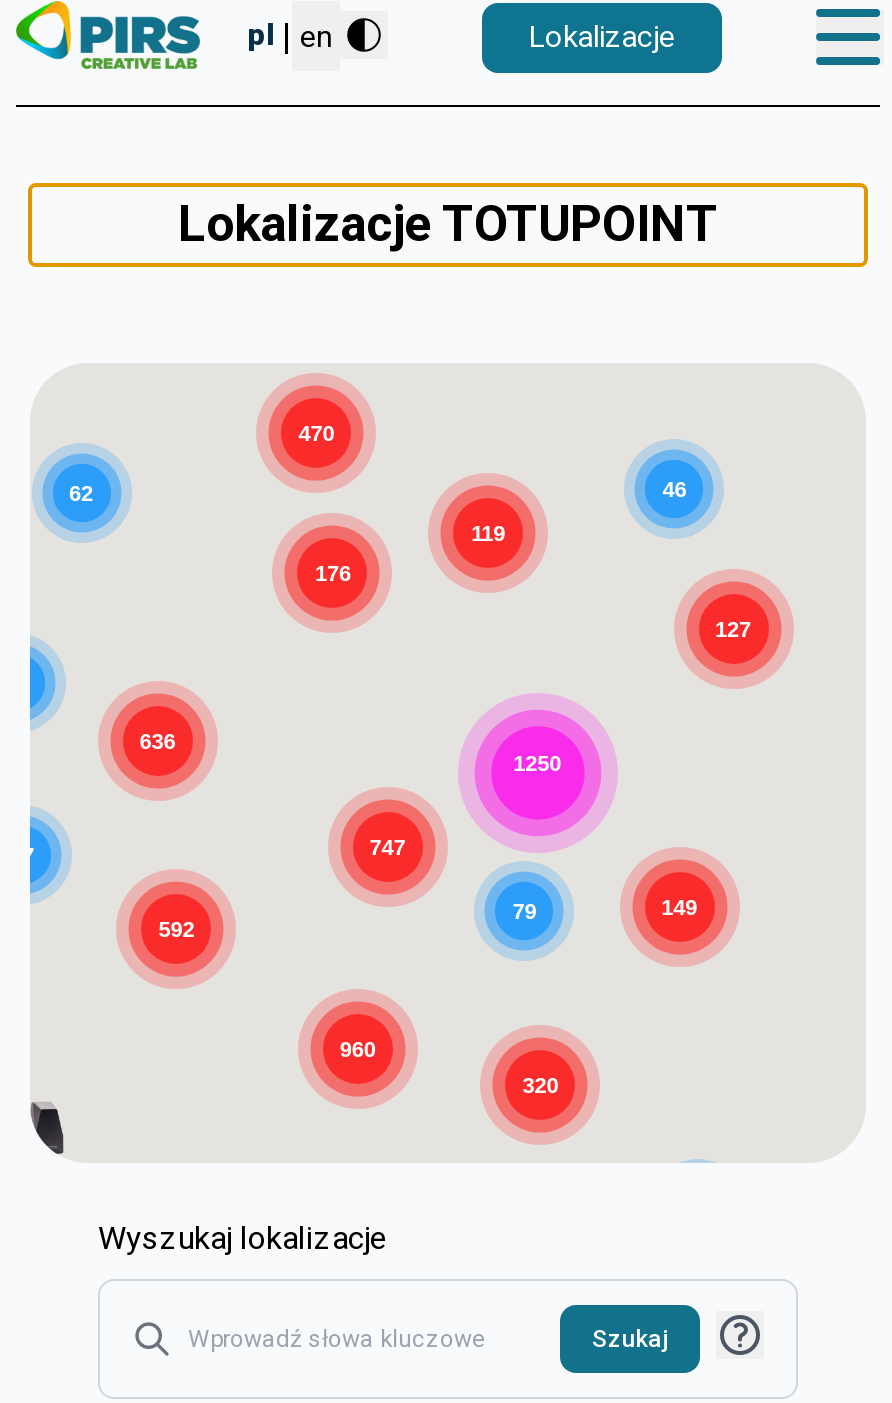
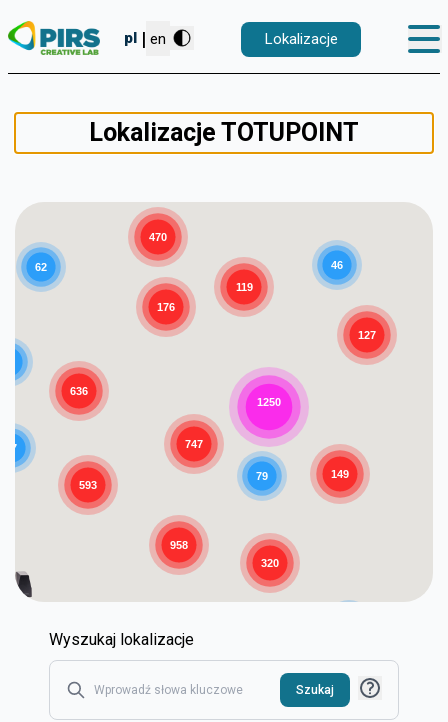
- 592
+ 593

- 960
+ 958
